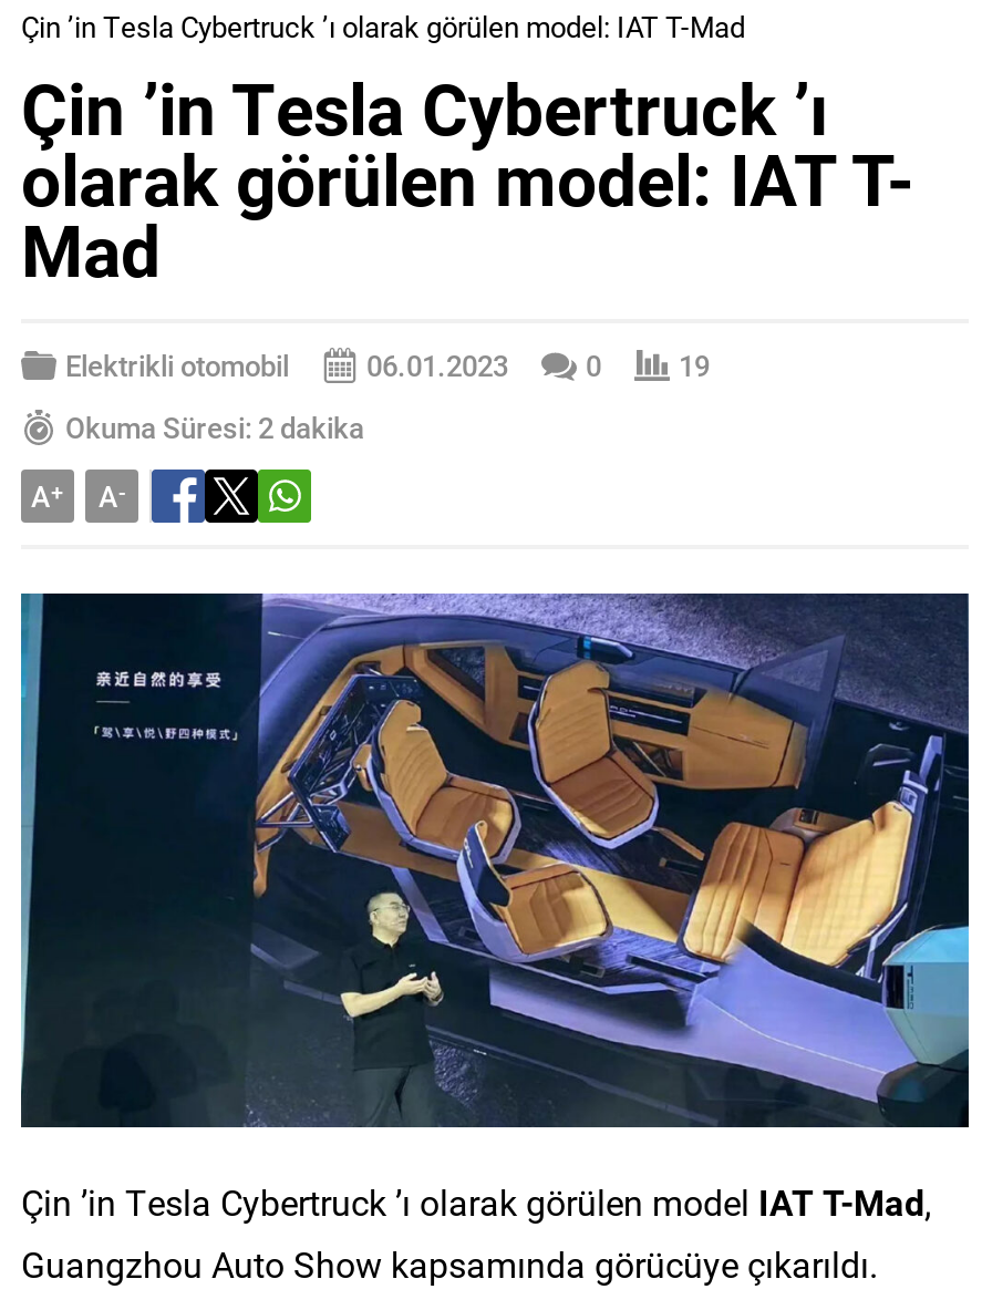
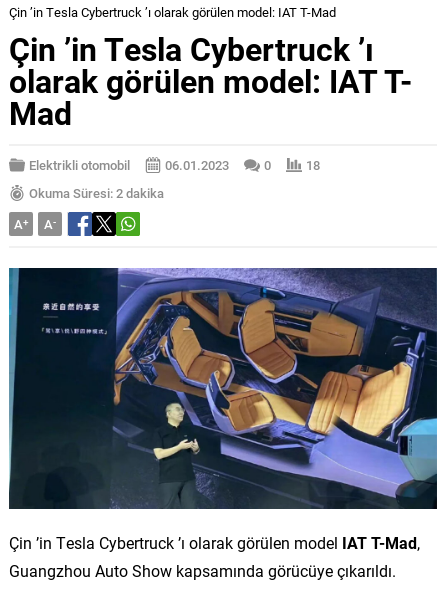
- Elektrikli otomobil 06.01.2023 0 19
+ Elektrikli otomobil 06.01.2023 0 18
